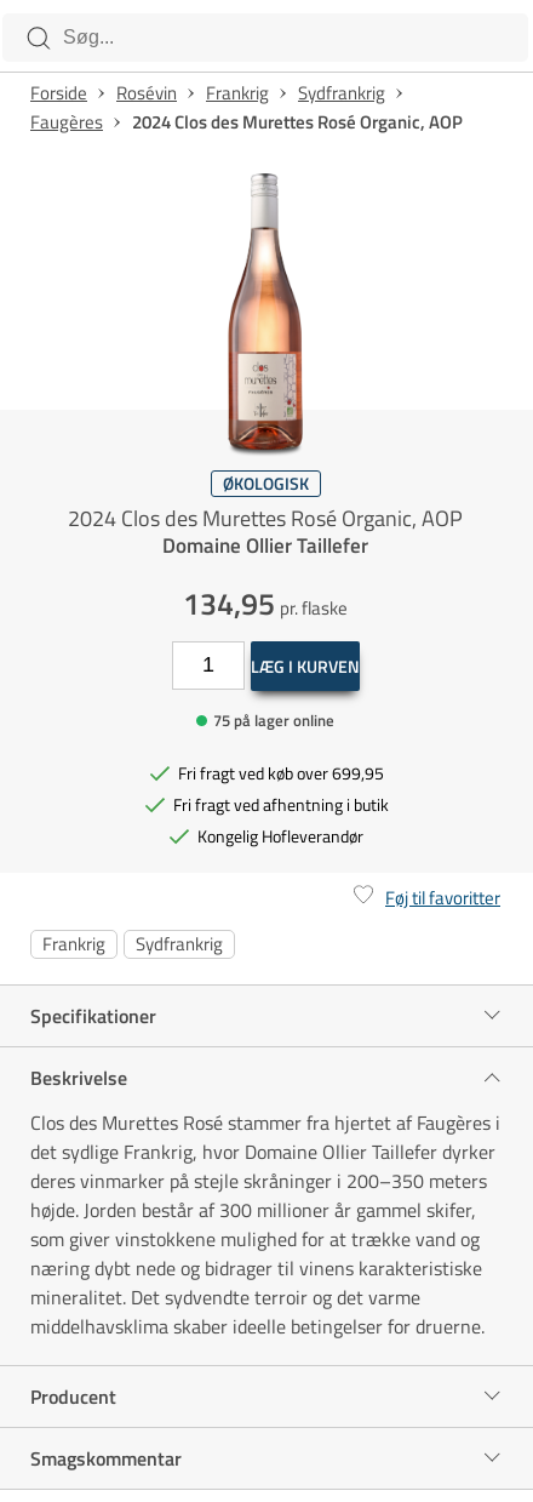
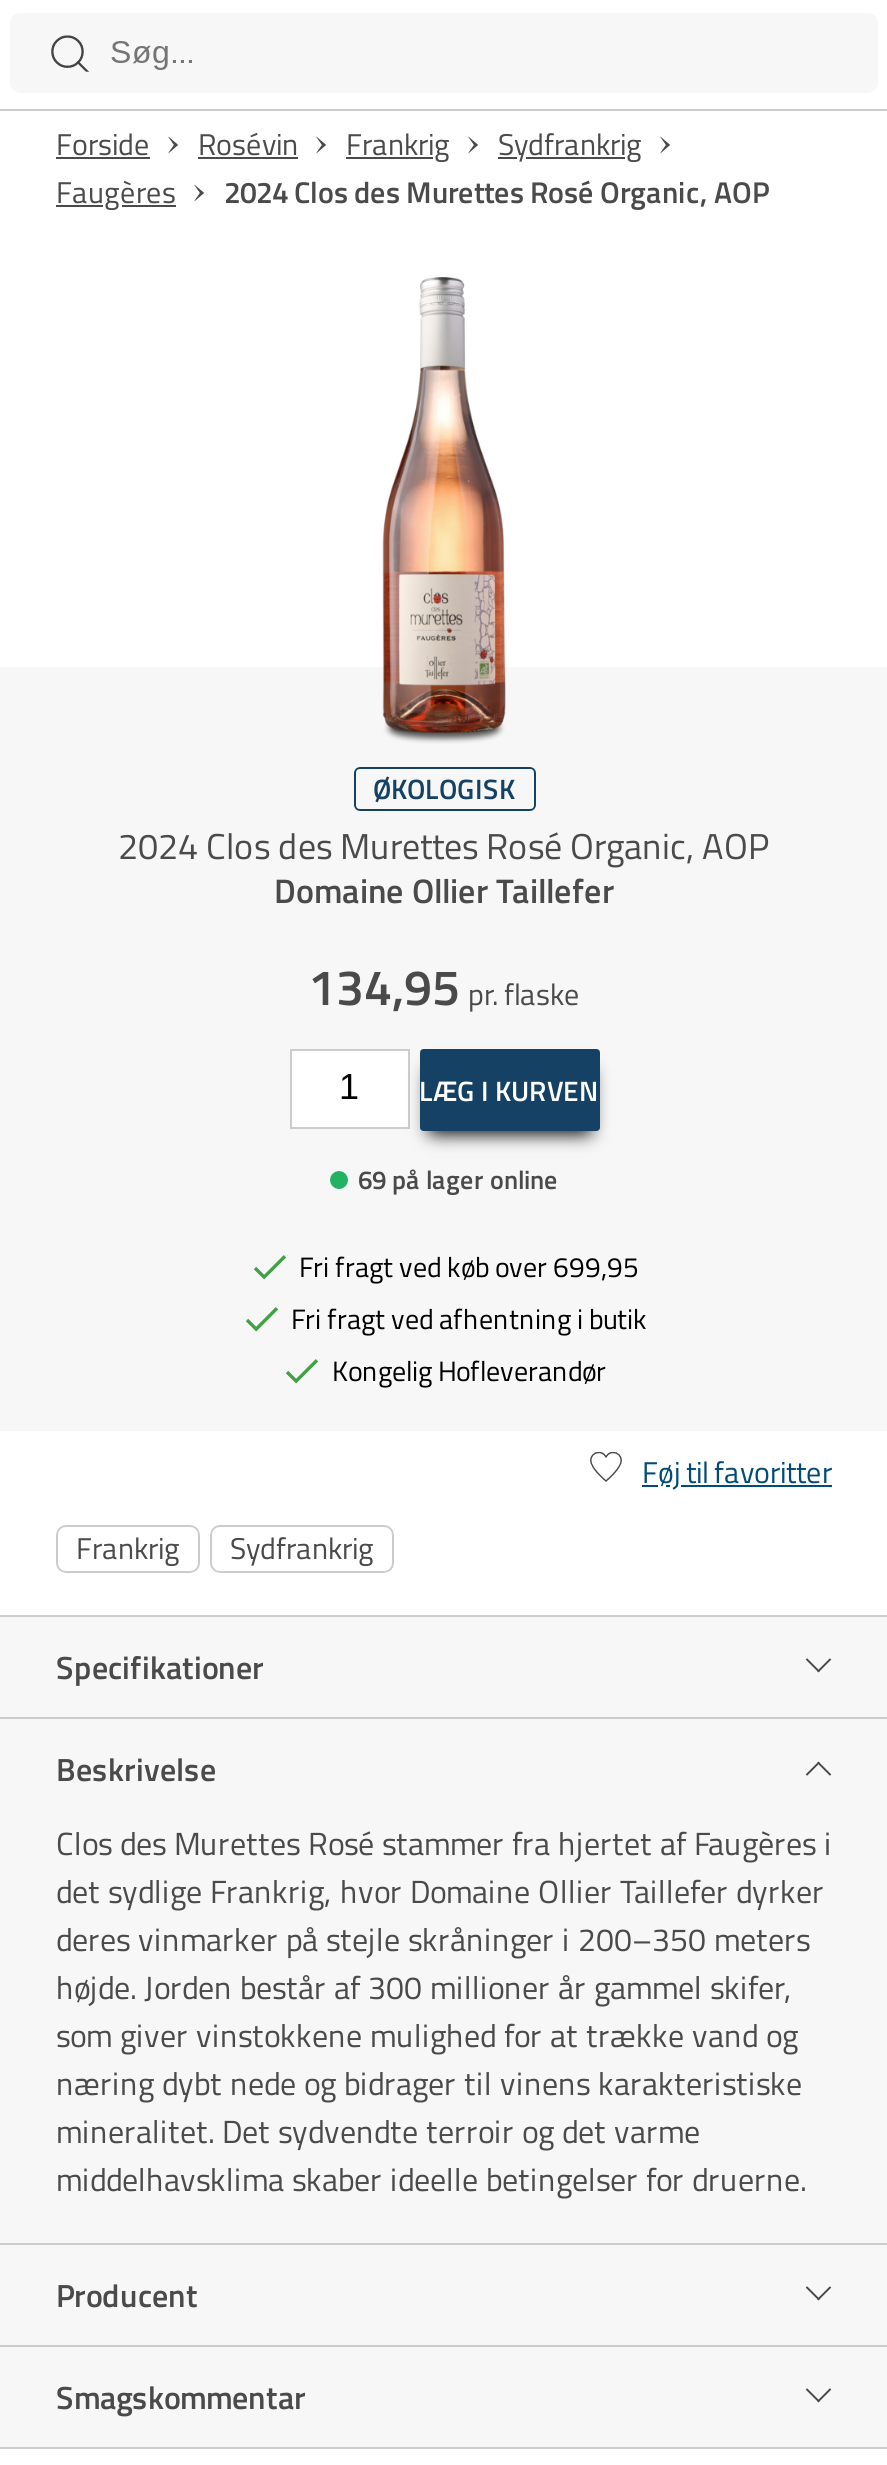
- 75 på lager online
+ 69 på lager online
